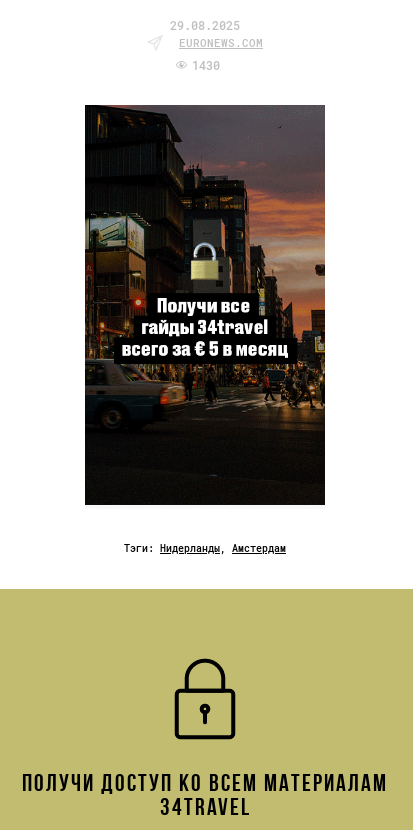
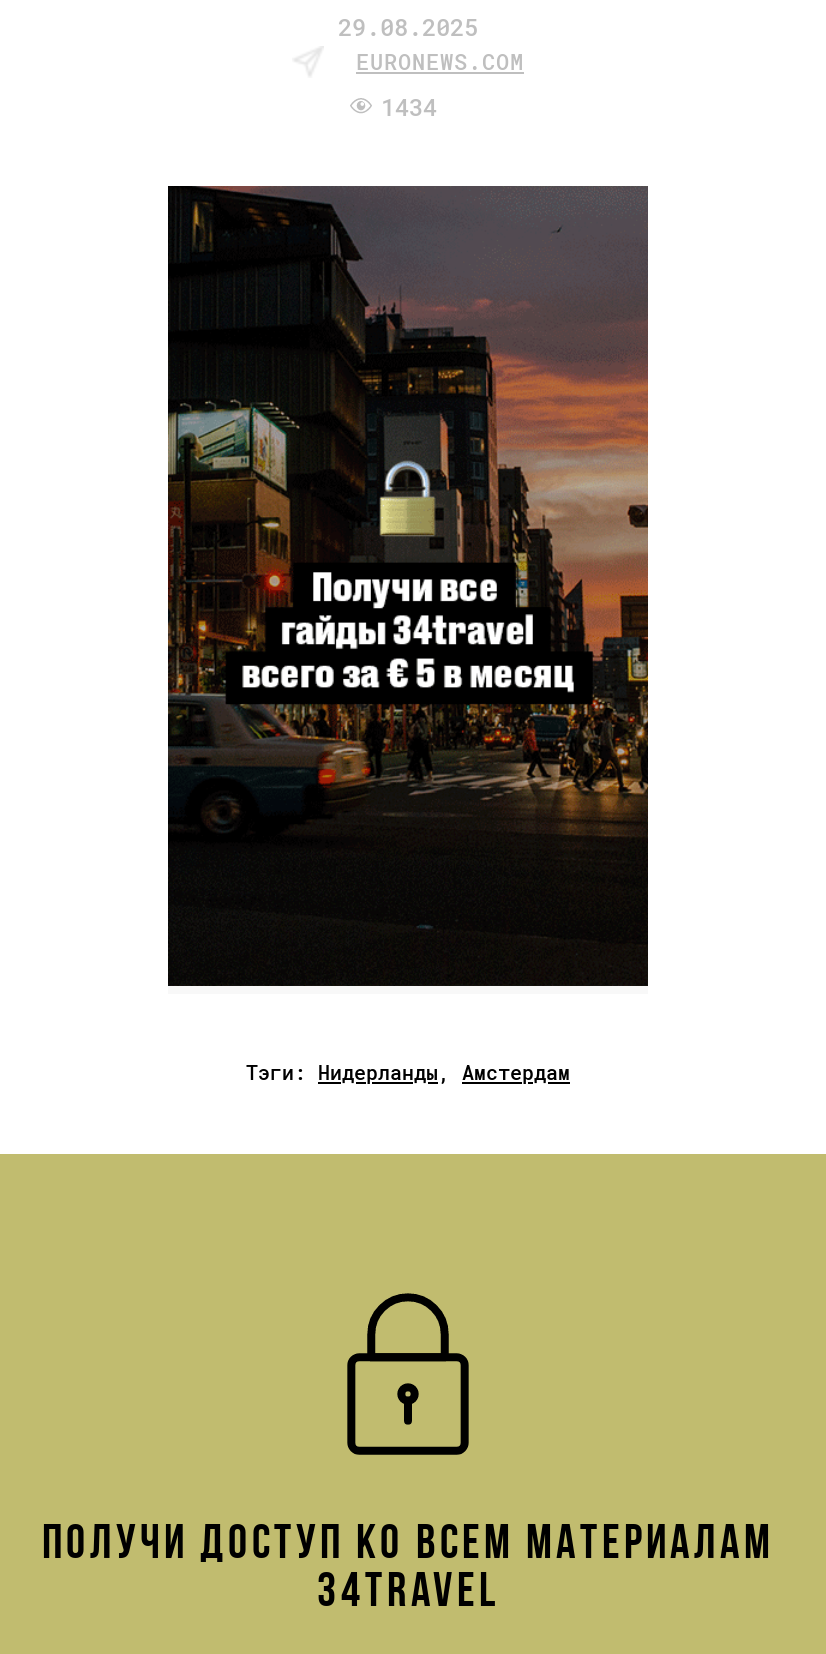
- 1430
+ 1434
